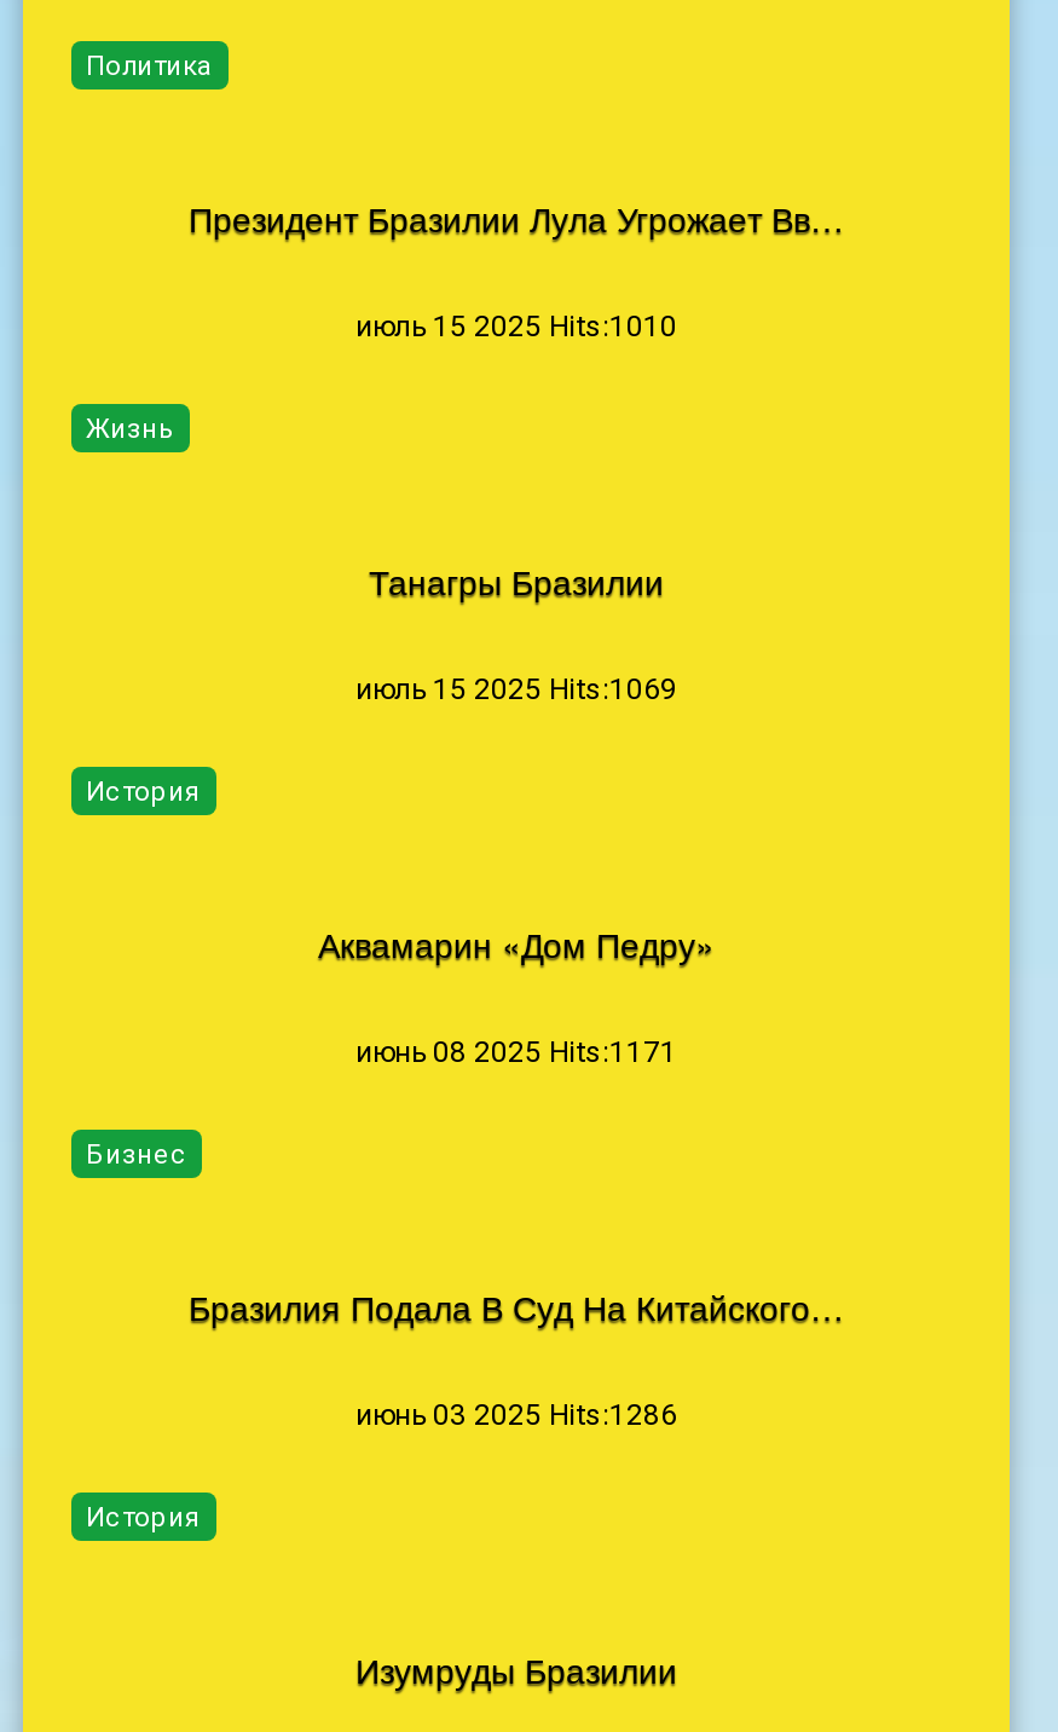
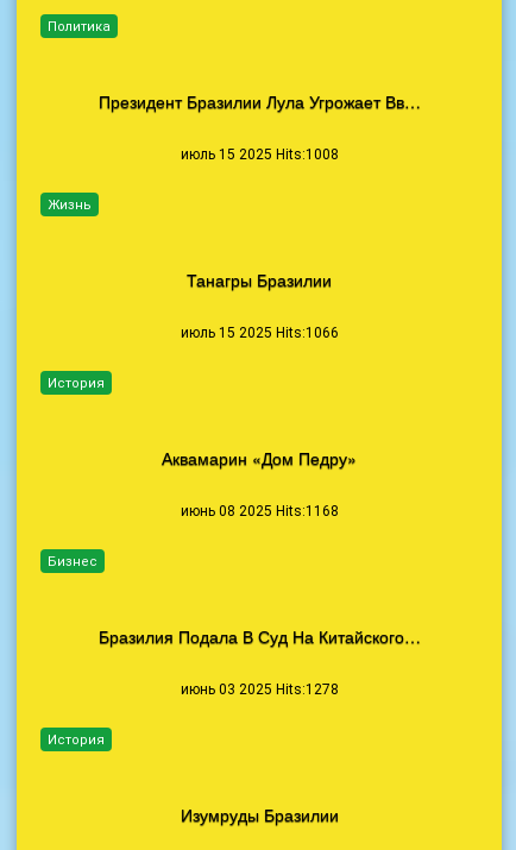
- июль 15 2025 Hits:1010
+ июль 15 2025 Hits:1008

- июль 15 2025 Hits:1069
+ июль 15 2025 Hits:1066

- июнь 08 2025 Hits:1171
+ июнь 08 2025 Hits:1168

- июнь 03 2025 Hits:1286
+ июнь 03 2025 Hits:1278
